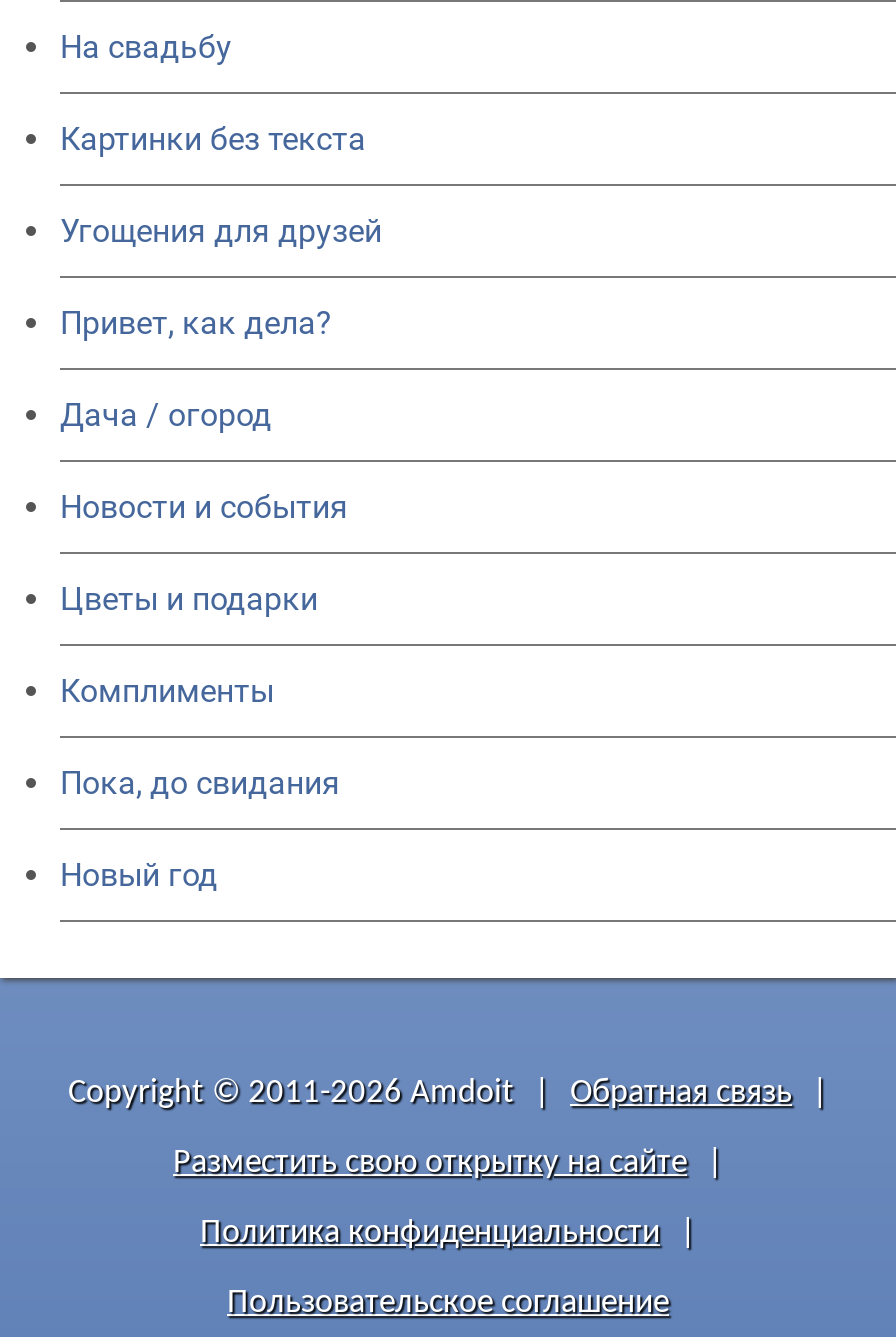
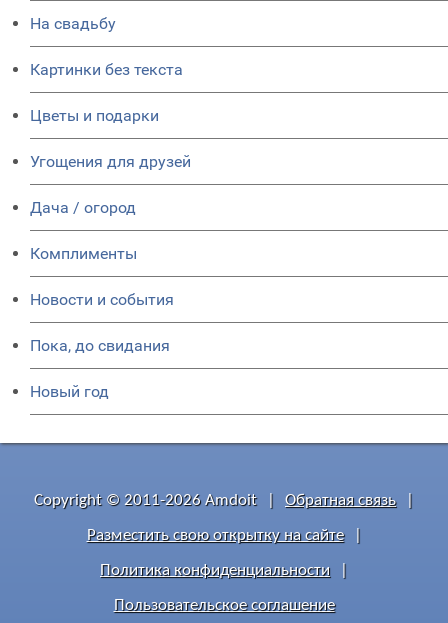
moved down: Угощения для друзей | Дача / огород

- Привет, как дела?

moved down: Новости и события

moved up: Цветы и подарки

moved up: Комплименты
